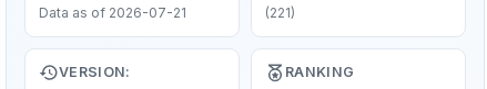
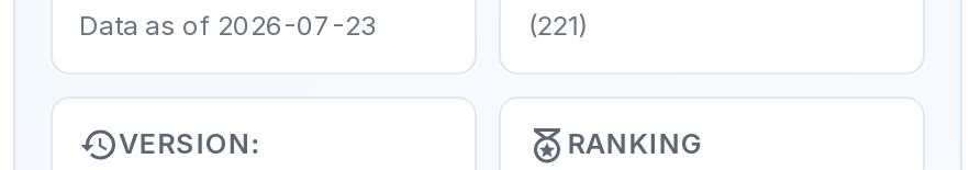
- Data as of 2026-07-21
+ Data as of 2026-07-23
